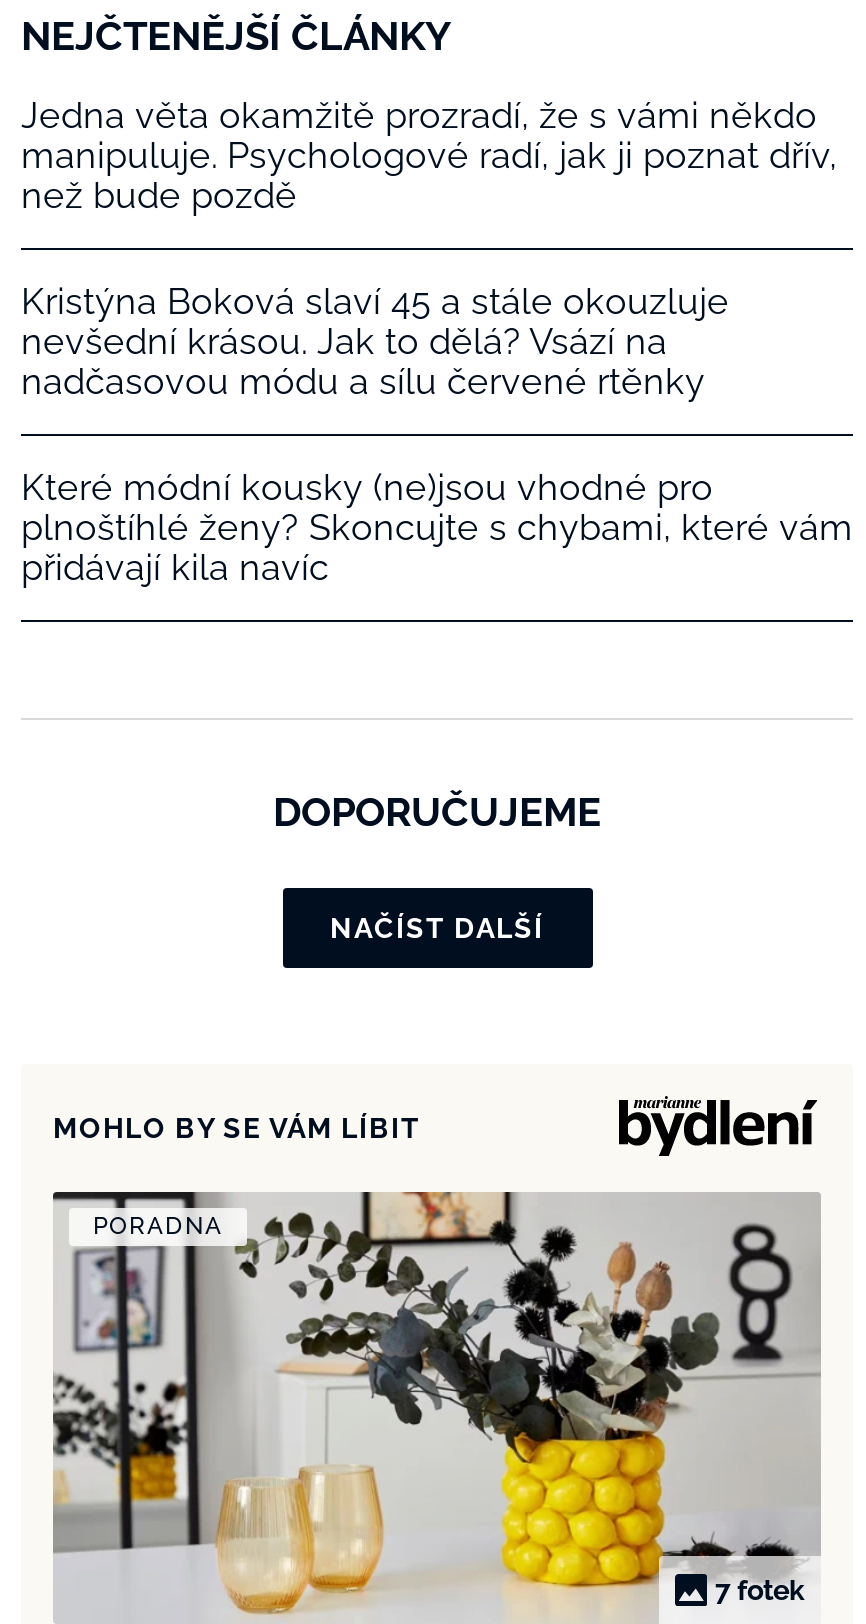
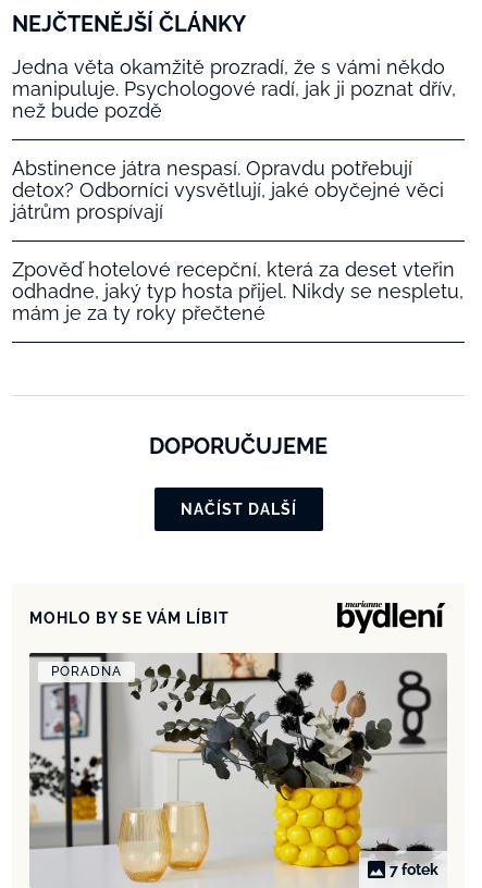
- Kristýna Boková slaví 45 a stále okouzluje
- nevšední krásou. Jak to dělá? Vsází na
- nadčasovou módu a sílu červené rtěnky
+ Abstinence játra nespasí. Opravdu potřebují
+ detox? Odborníci vysvětlují, jaké obyčejné věci
+ játrům prospívají

- Které módní kousky (ne)jsou vhodné pro
- plnoštíhlé ženy? Skoncujte s chybami, které vám
- přidávají kila navíc
+ Zpověď hotelové recepční, která za deset vteřin
+ odhadne, jaký typ hosta přijel. Nikdy se nespletu,
+ mám je za ty roky přečtené
